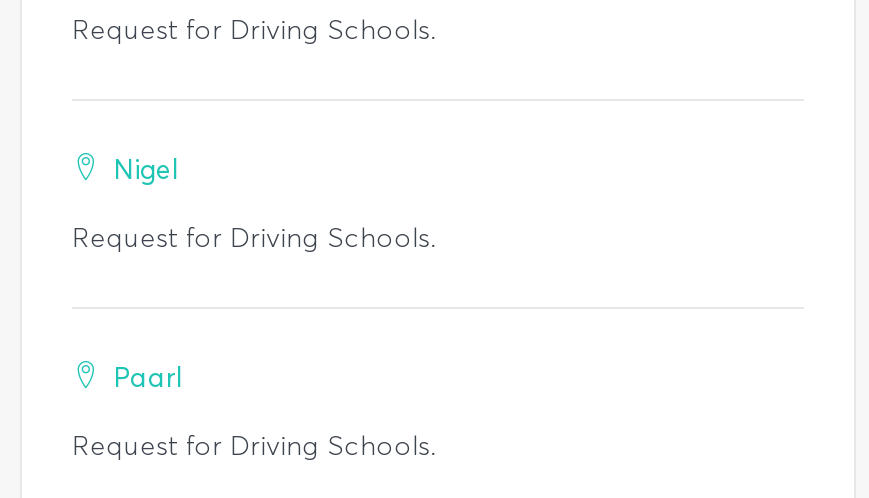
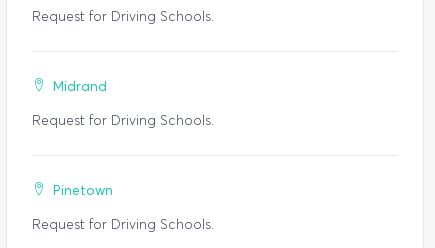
- Nigel
+ Midrand

- Paarl
+ Pinetown
